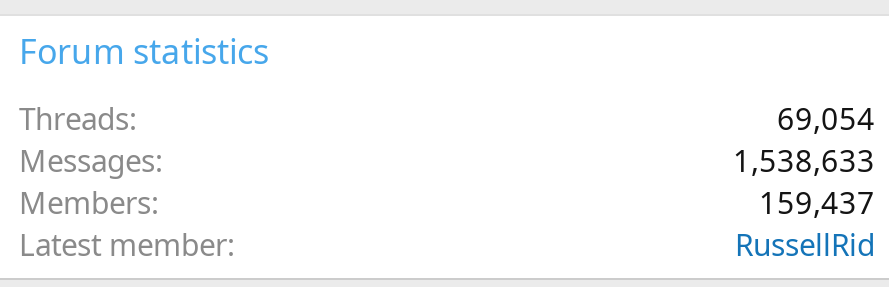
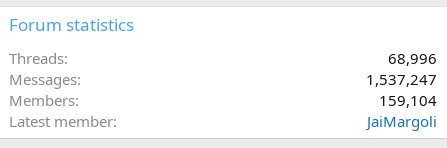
- 69,054
+ 68,996

- 1,538,633
+ 1,537,247

- 159,437
+ 159,104

- RussellRid
+ JaiMargoli
